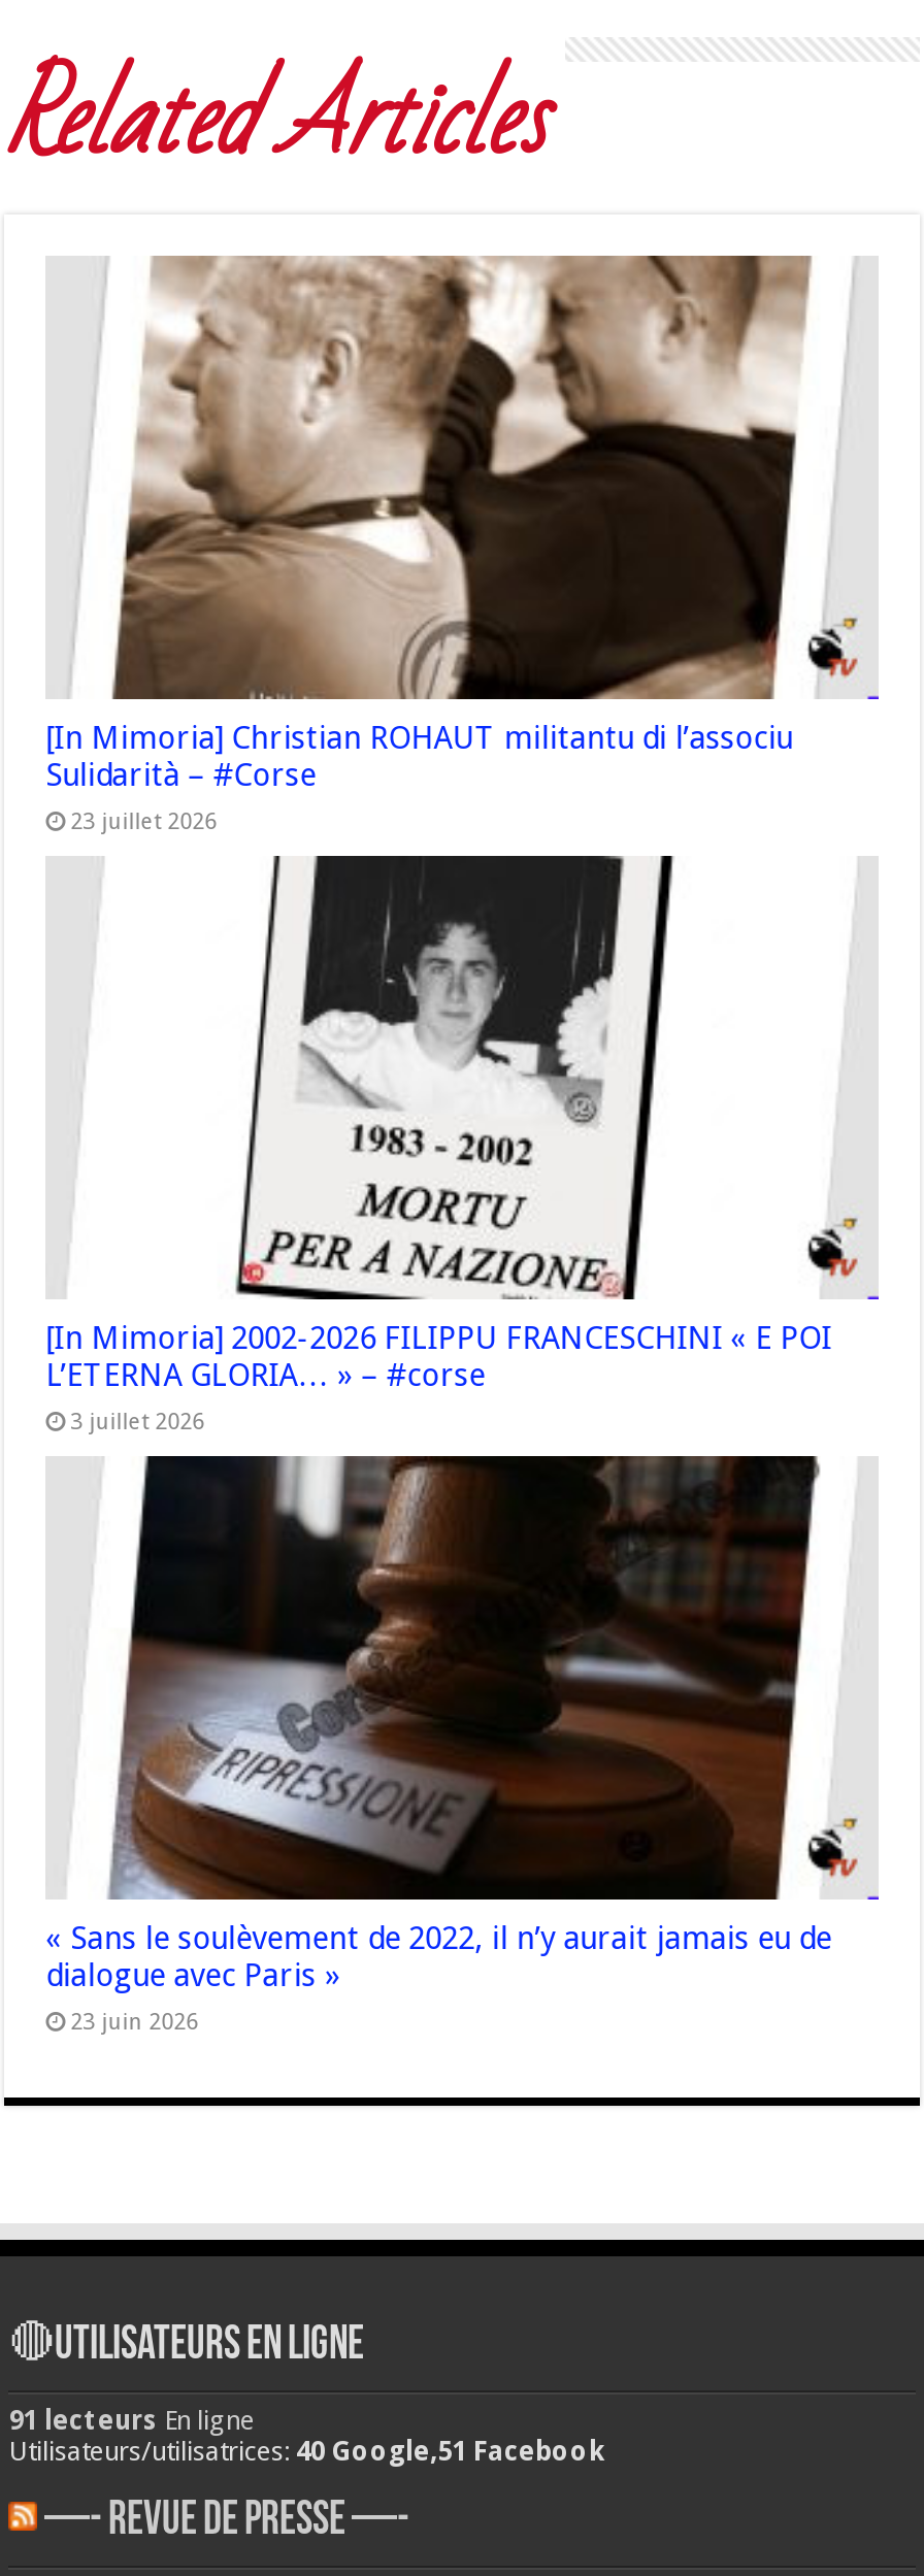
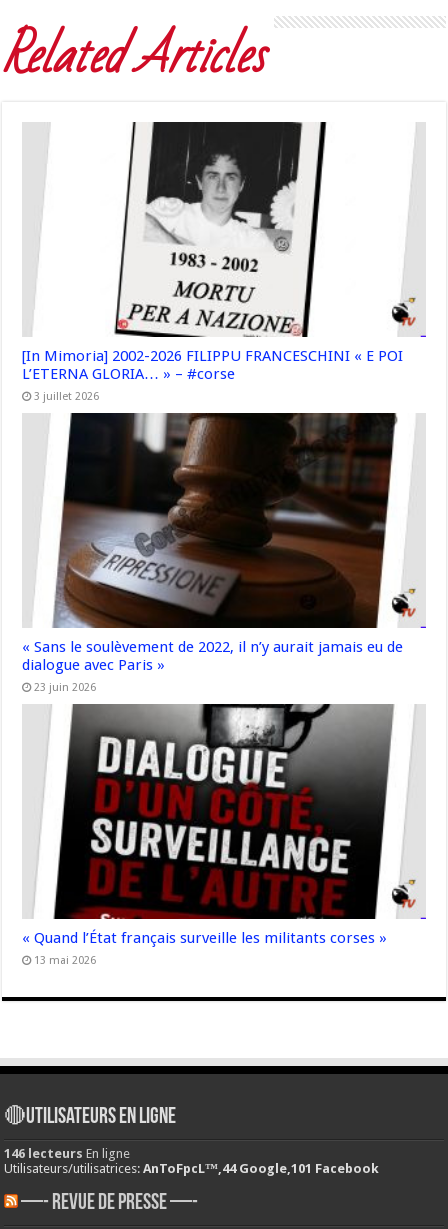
- [image]
- [In Mimoria] Christian ROHAUT militantu di l’associu
- Sulidarità – #Corse
- 23 juillet 2026

moved up: [image] | [In Mimoria] 2002-2026 FILIPPU FRANCESCHINI « E POI | L’ETERNA GLORIA… » – #corse | 3 juillet 2026 | « Sans le soulèvement de 2022, il n’y aurait jamais eu de | dialogue avec Paris » | 23 juin 2026

+ [image]
+ « Quand l’État français surveille les militants corses »
+ 13 mai 2026

- 91 lecteurs En ligne
+ 146 lecteurs En ligne

- Utilisateurs/utilisatrices: 40 Google,51 Facebook
+ Utilisateurs/utilisatrices: AnToFpcL™,44 Google,101 Facebook
